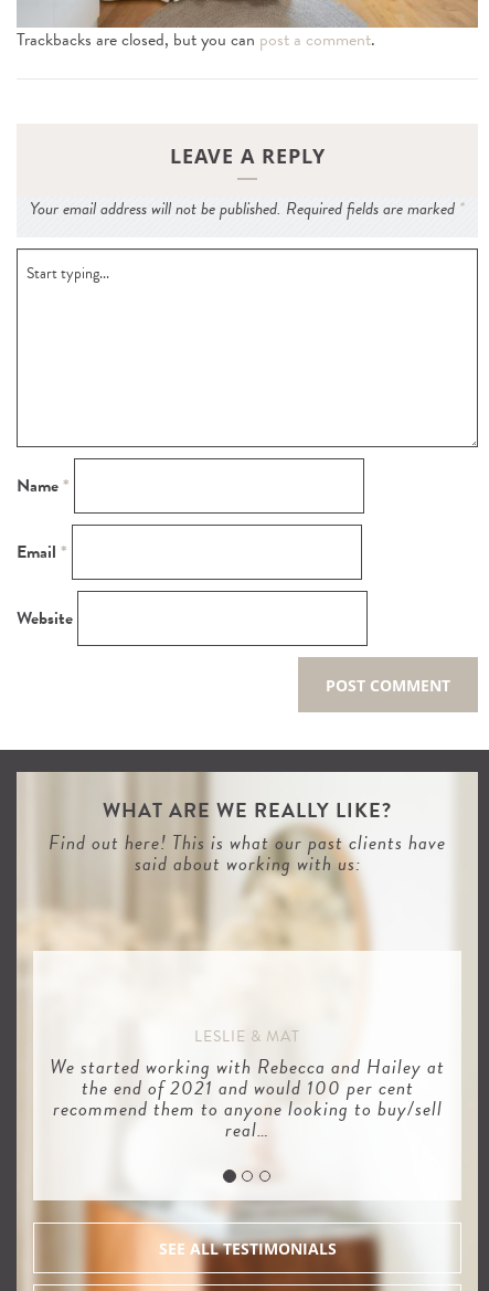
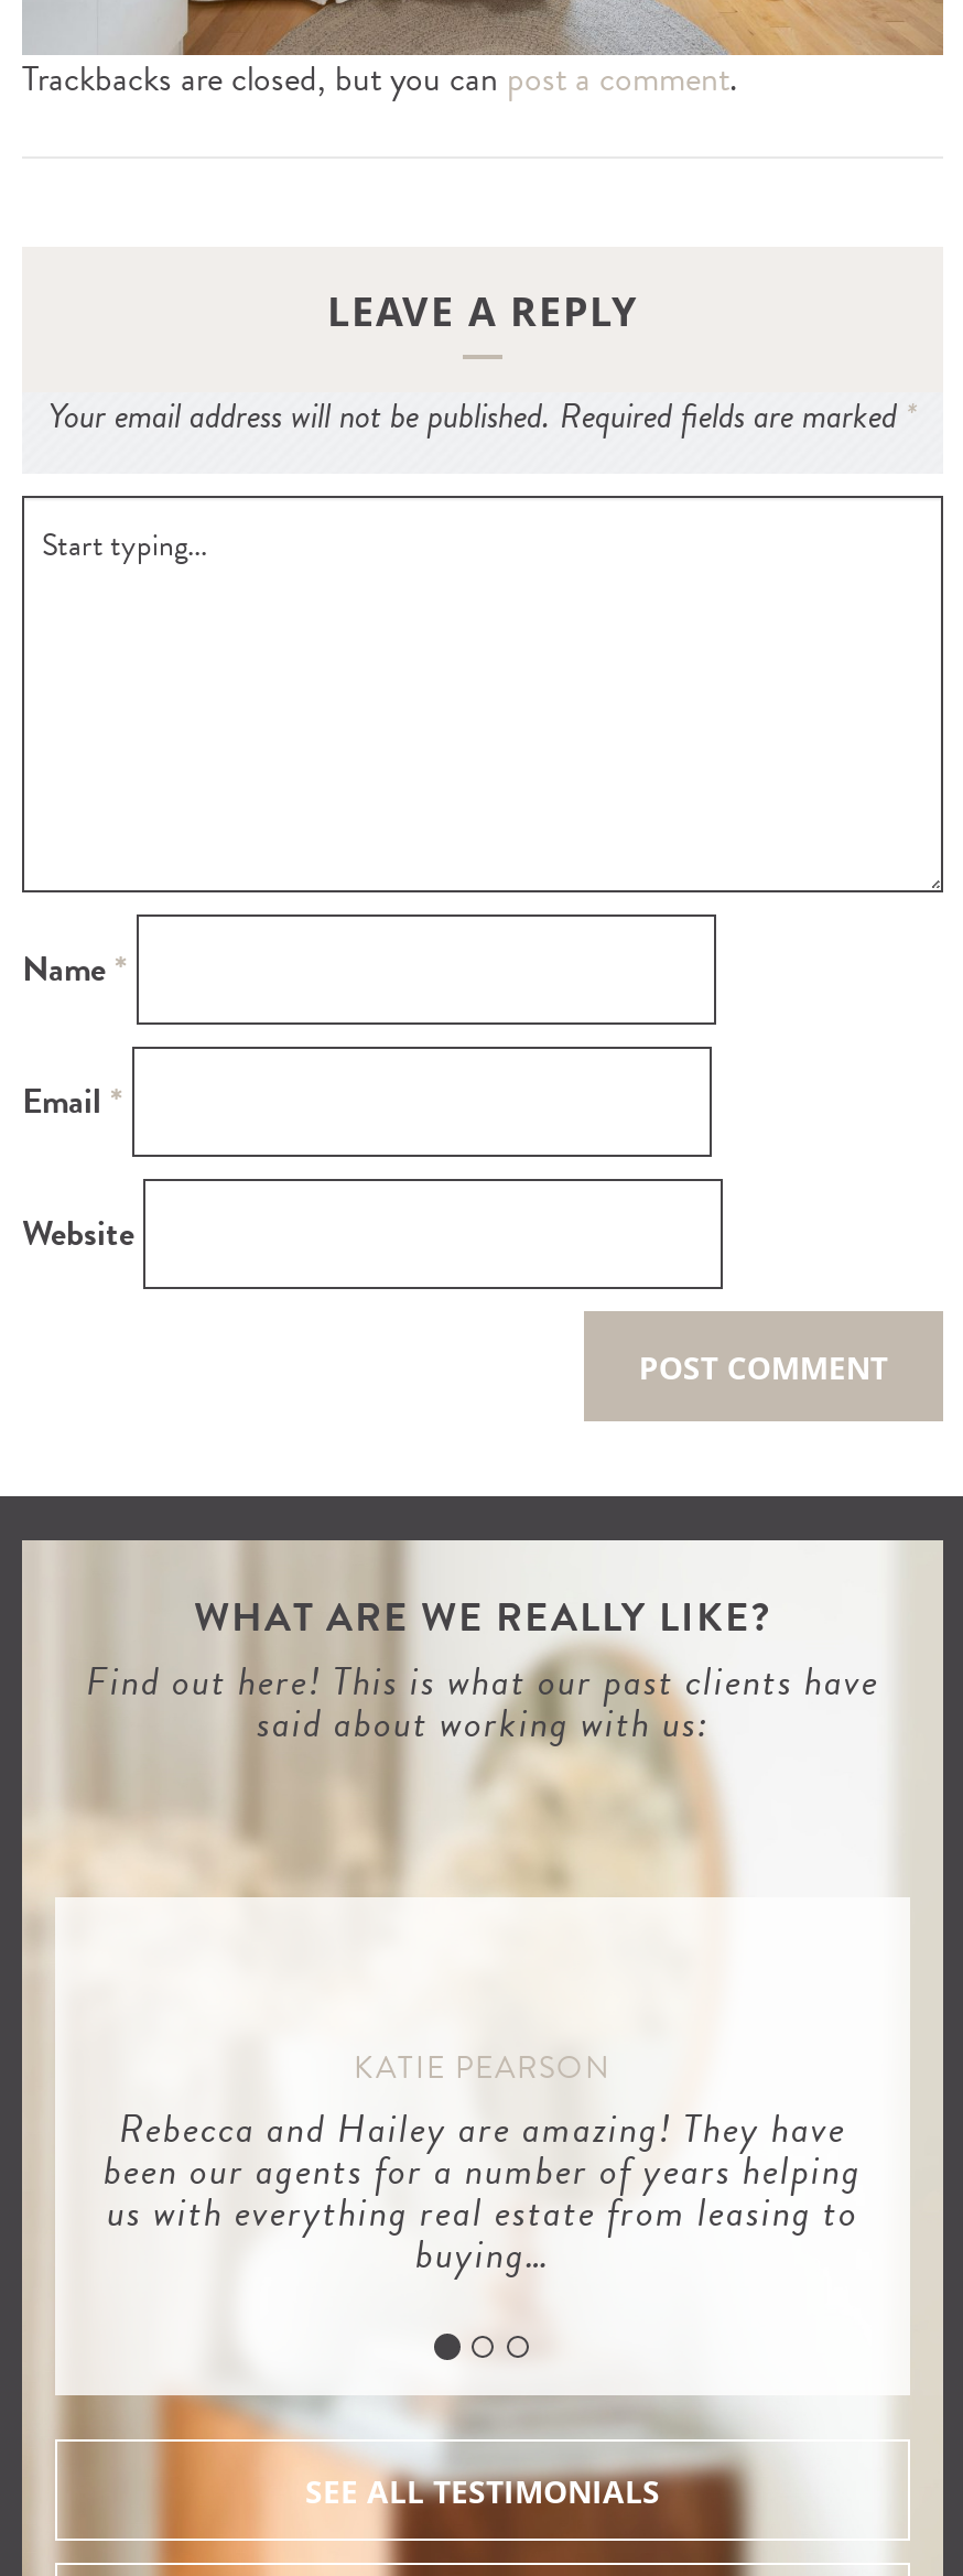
- LESLIE & MAT
- We started working with Rebecca and Hailey at
- the end of 2021 and would 100 per cent
- recommend them to anyone looking to buy/sell
- real…
+ KATIE PEARSON
+ Rebecca and Hailey are amazing! They have
+ been our agents for a number of years helping
+ us with everything real estate from leasing to
+ buying…
